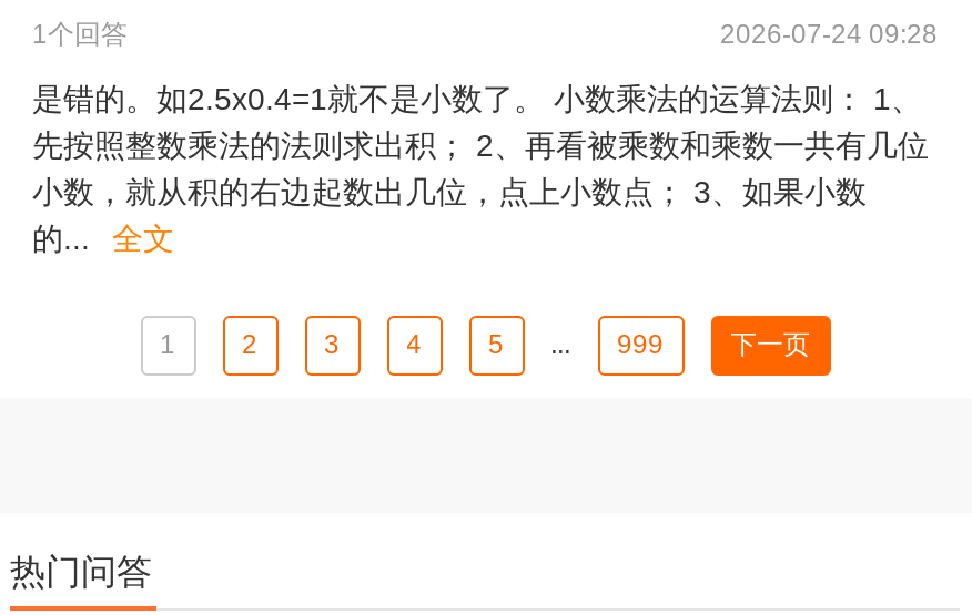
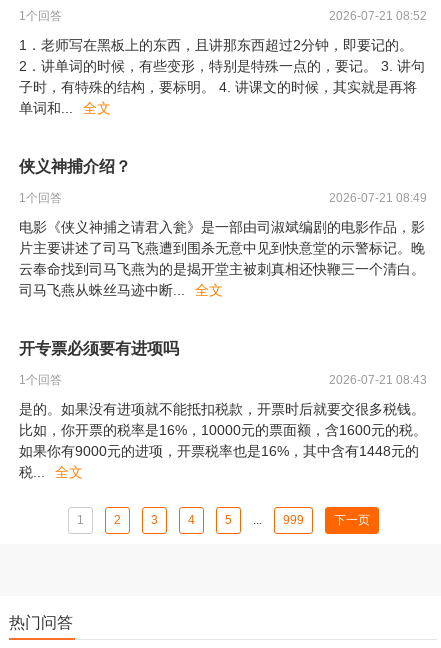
- 2026-07-24 09:28
- 是错的。如2.5x0.4=1就不是小数了。 小数乘法的运算法则： 1、
- 先按照整数乘法的法则求出积； 2、再看被乘数和乘数一共有几位
- 小数，就从积的右边起数出几位，点上小数点； 3、如果小数
- 的...
+ 2026-07-21 08:52
+ 1．老师写在黑板上的东西，且讲那东西超过2分钟，即要记的。
+ 2．讲单词的时候，有些变形，特别是特殊一点的，要记。 3. 讲句
+ 子时，有特殊的结构，要标明。 4. 讲课文的时候，其实就是再将
+ 单词和...
+ 全文
+ 侠义神捕介绍？
+ 1个回答
+ 2026-07-21 08:49
+ 电影《侠义神捕之请君入瓮》是一部由司淑斌编剧的电影作品，影
+ 片主要讲述了司马飞燕遭到围杀无意中见到快意堂的示警标记。晚
+ 云奉命找到司马飞燕为的是揭开堂主被刺真相还快鞭三一个清白。
+ 司马飞燕从蛛丝马迹中断...
+ 全文
+ 开专票必须要有进项吗
+ 1个回答
+ 2026-07-21 08:43
+ 是的。如果没有进项就不能抵扣税款，开票时后就要交很多税钱。
+ 比如，你开票的税率是16%，10000元的票面额，含1600元的税。
+ 如果你有9000元的进项，开票税率也是16%，其中含有1448元的
+ 税...
